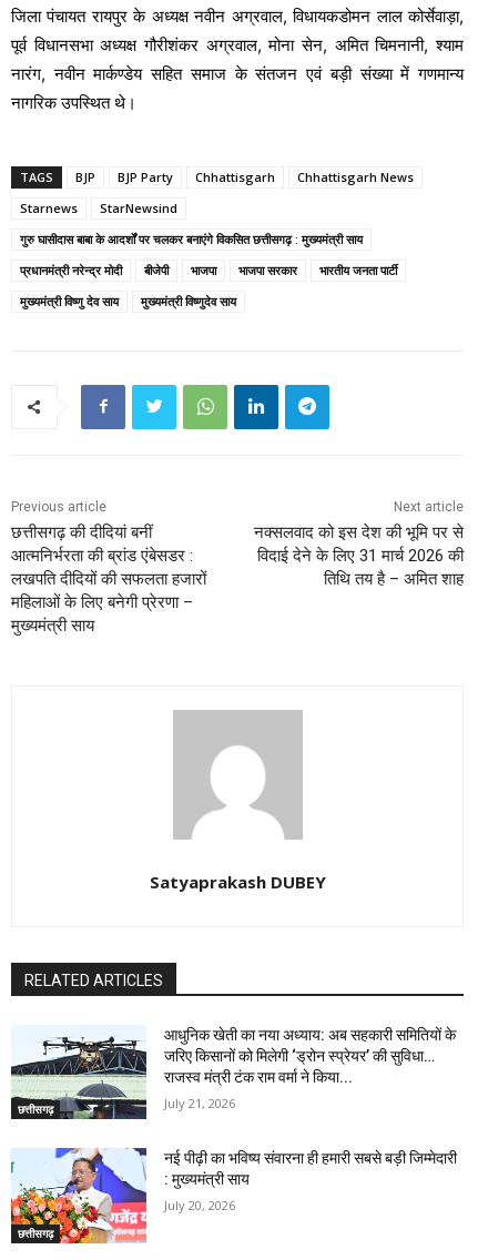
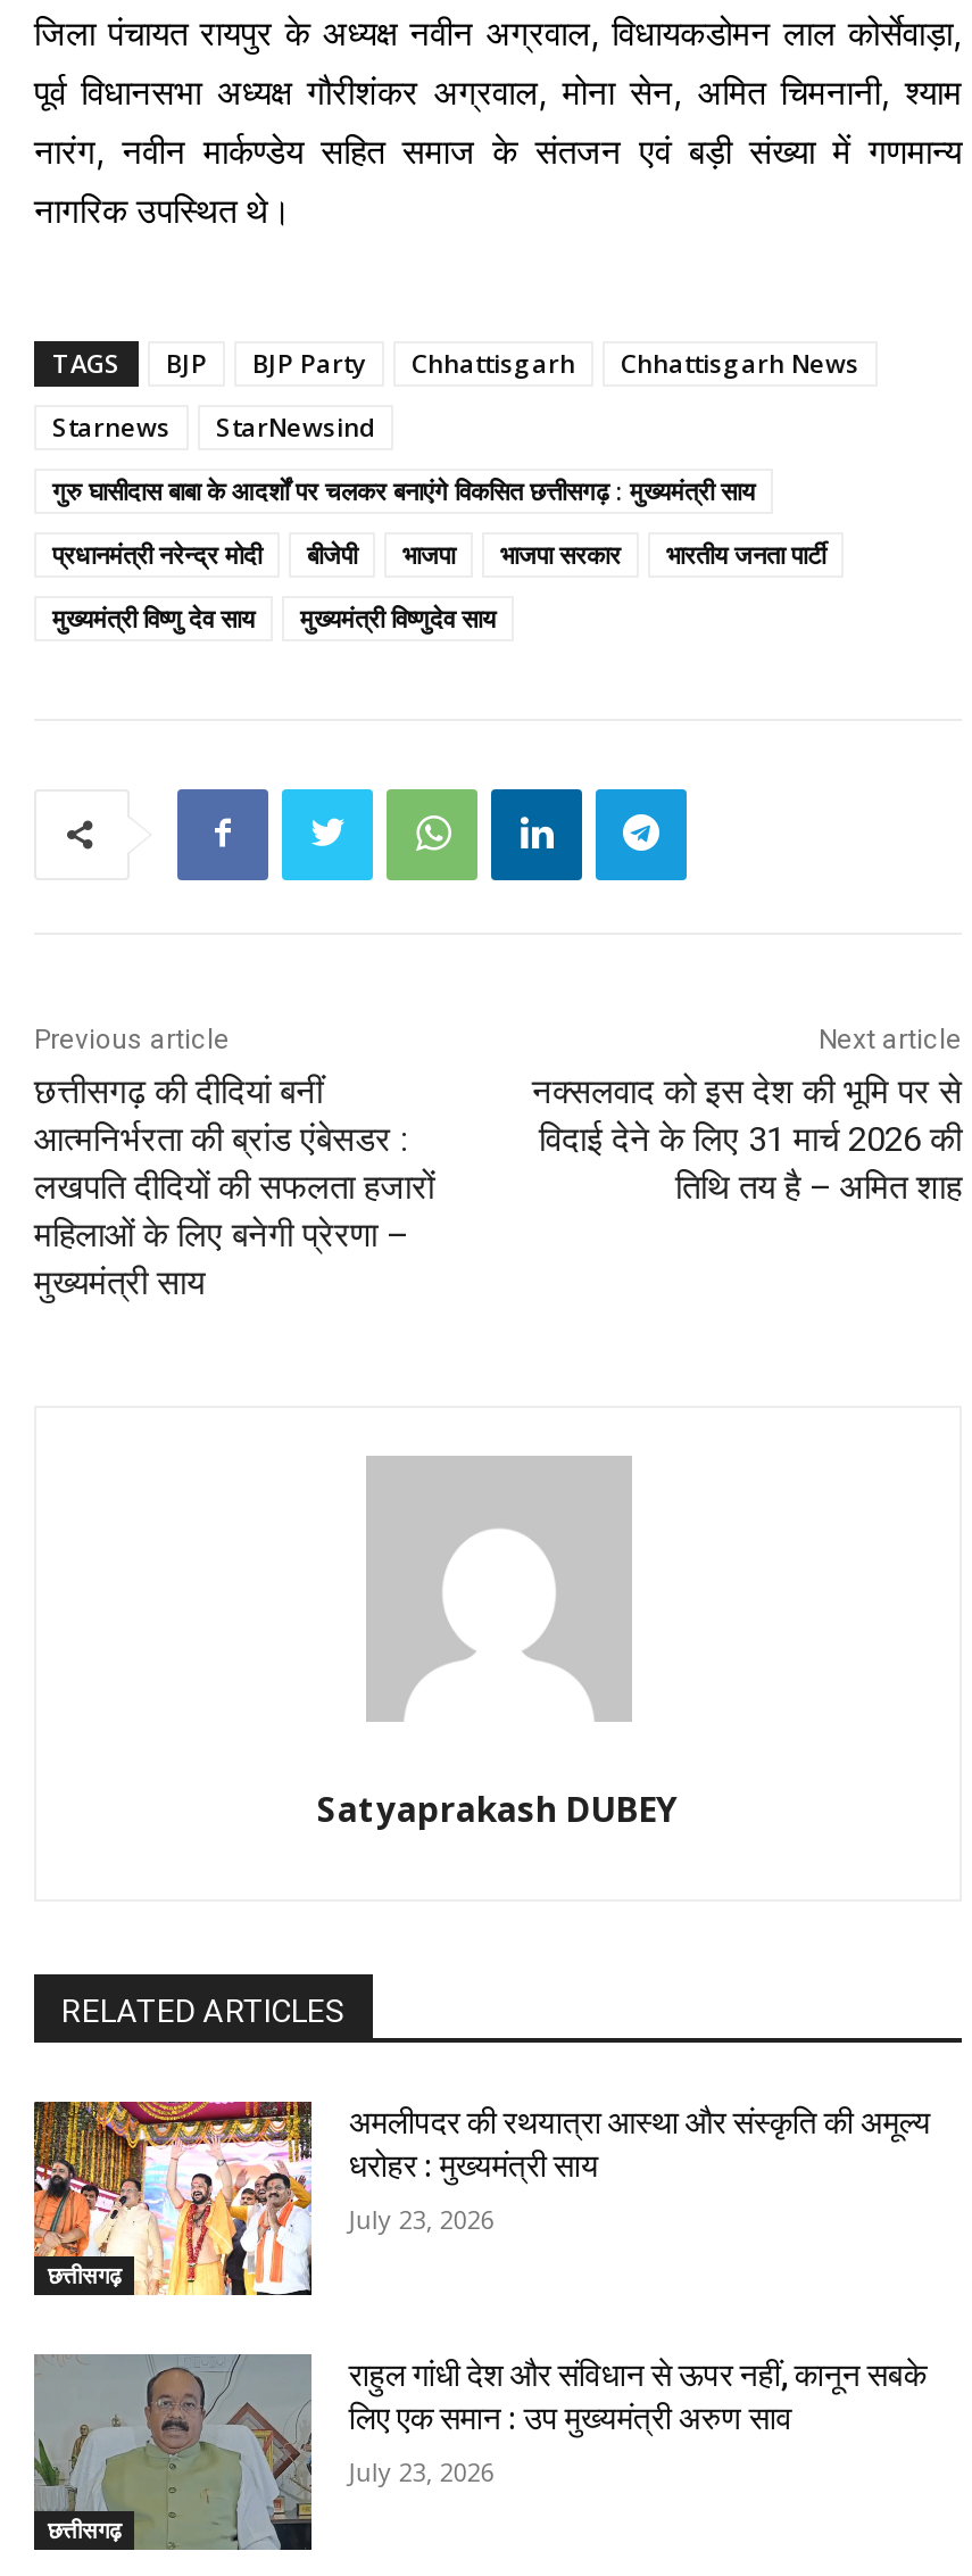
- [image]
- आधुनिक खेती का नया अध्याय: अब सहकारी समितियों के
- जरिए किसानों को मिलेगी ‘ड्रोन स्प्रेयर’ की सुविधा…
- राजस्व मंत्री टंक राम वर्मा ने किया...
+ [image]
+ अमलीपदर की रथयात्रा आस्था और संस्कृति की अमूल्य
+ धरोहर : मुख्यमंत्री साय

- July 21, 2026
+ July 23, 2026

- [image]
- नई पीढ़ी का भविष्य संवारना ही हमारी सबसे बड़ी जिम्मेदारी
- : मुख्यमंत्री साय
+ [image]
+ राहुल गांधी देश और संविधान से ऊपर नहीं, कानून सबके
+ लिए एक समान : उप मुख्यमंत्री अरुण साव

- July 20, 2026
+ July 23, 2026
